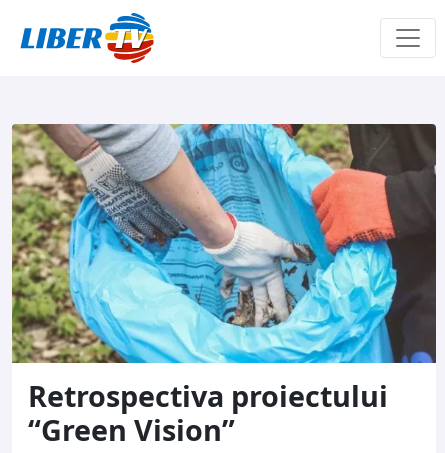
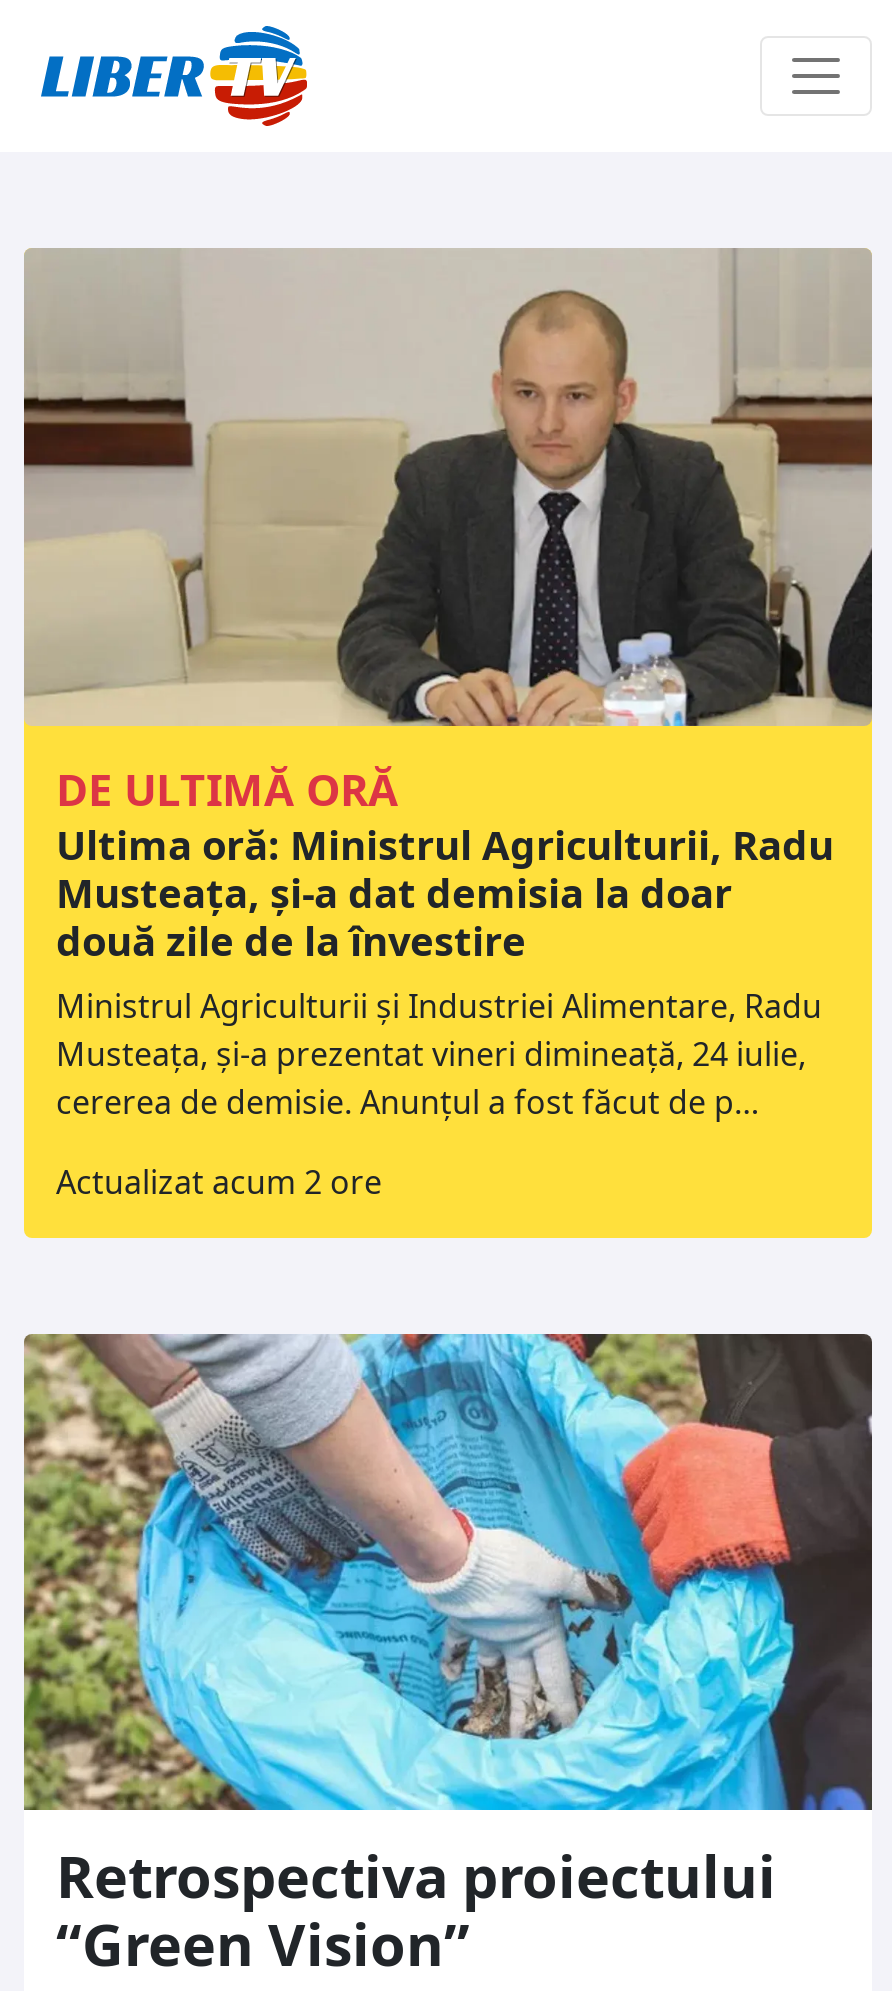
+ [image]
+ DE ULTIMĂ ORĂ
+ Ultima oră: Ministrul Agriculturii, Radu
+ Musteața, și-a dat demisia la doar
+ două zile de la învestire
+ Ministrul Agriculturii și Industriei Alimentare, Radu
+ Musteața, și-a prezentat vineri dimineață, 24 iulie,
+ cererea de demisie. Anunțul a fost făcut de p…
+ Actualizat acum 2 ore
